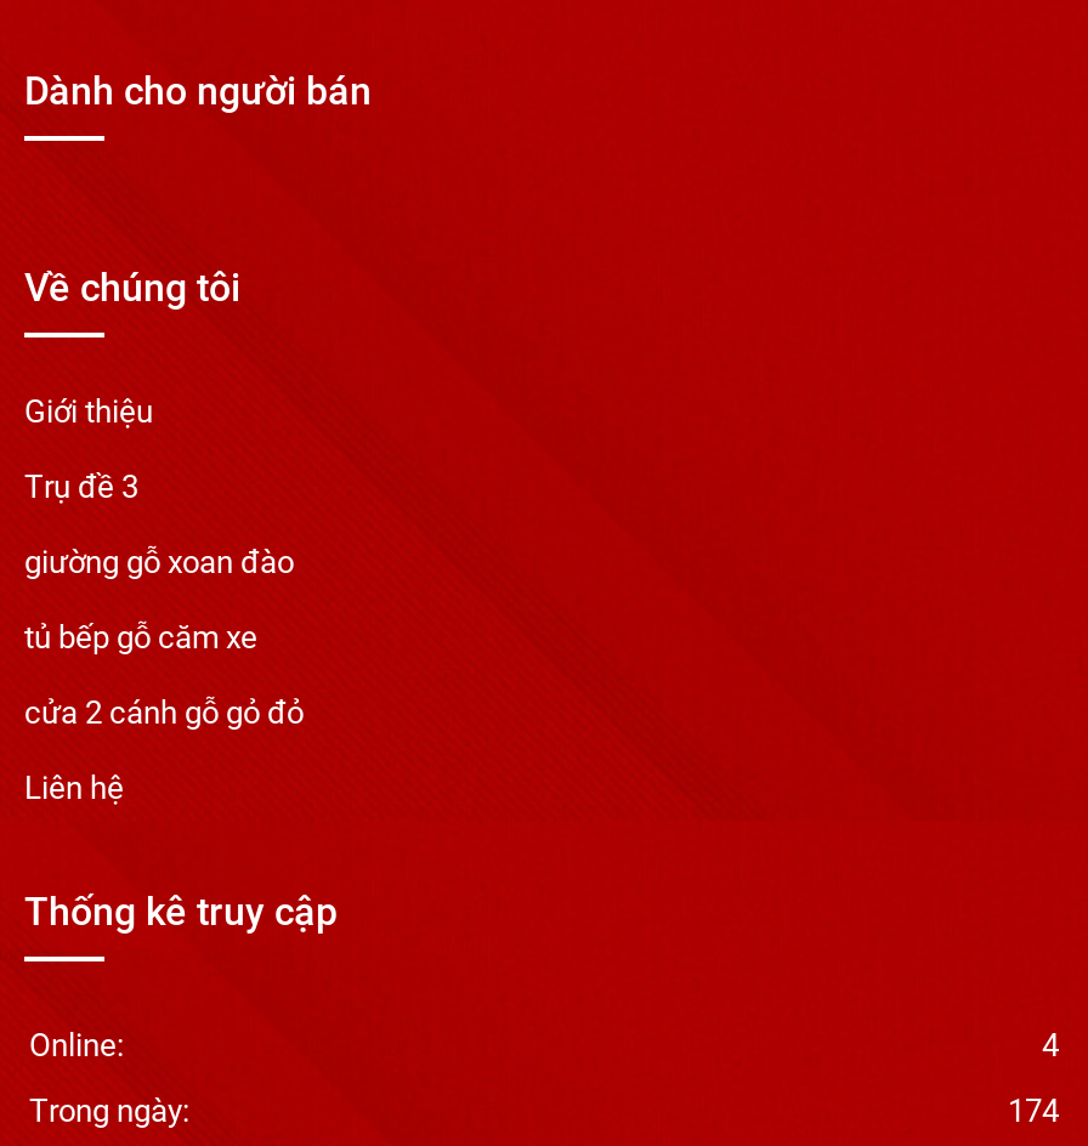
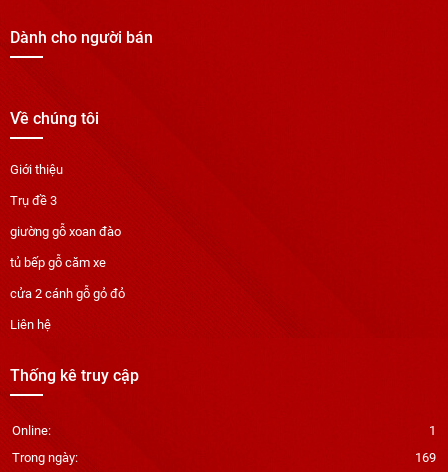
- 4
+ 1

- 174
+ 169
